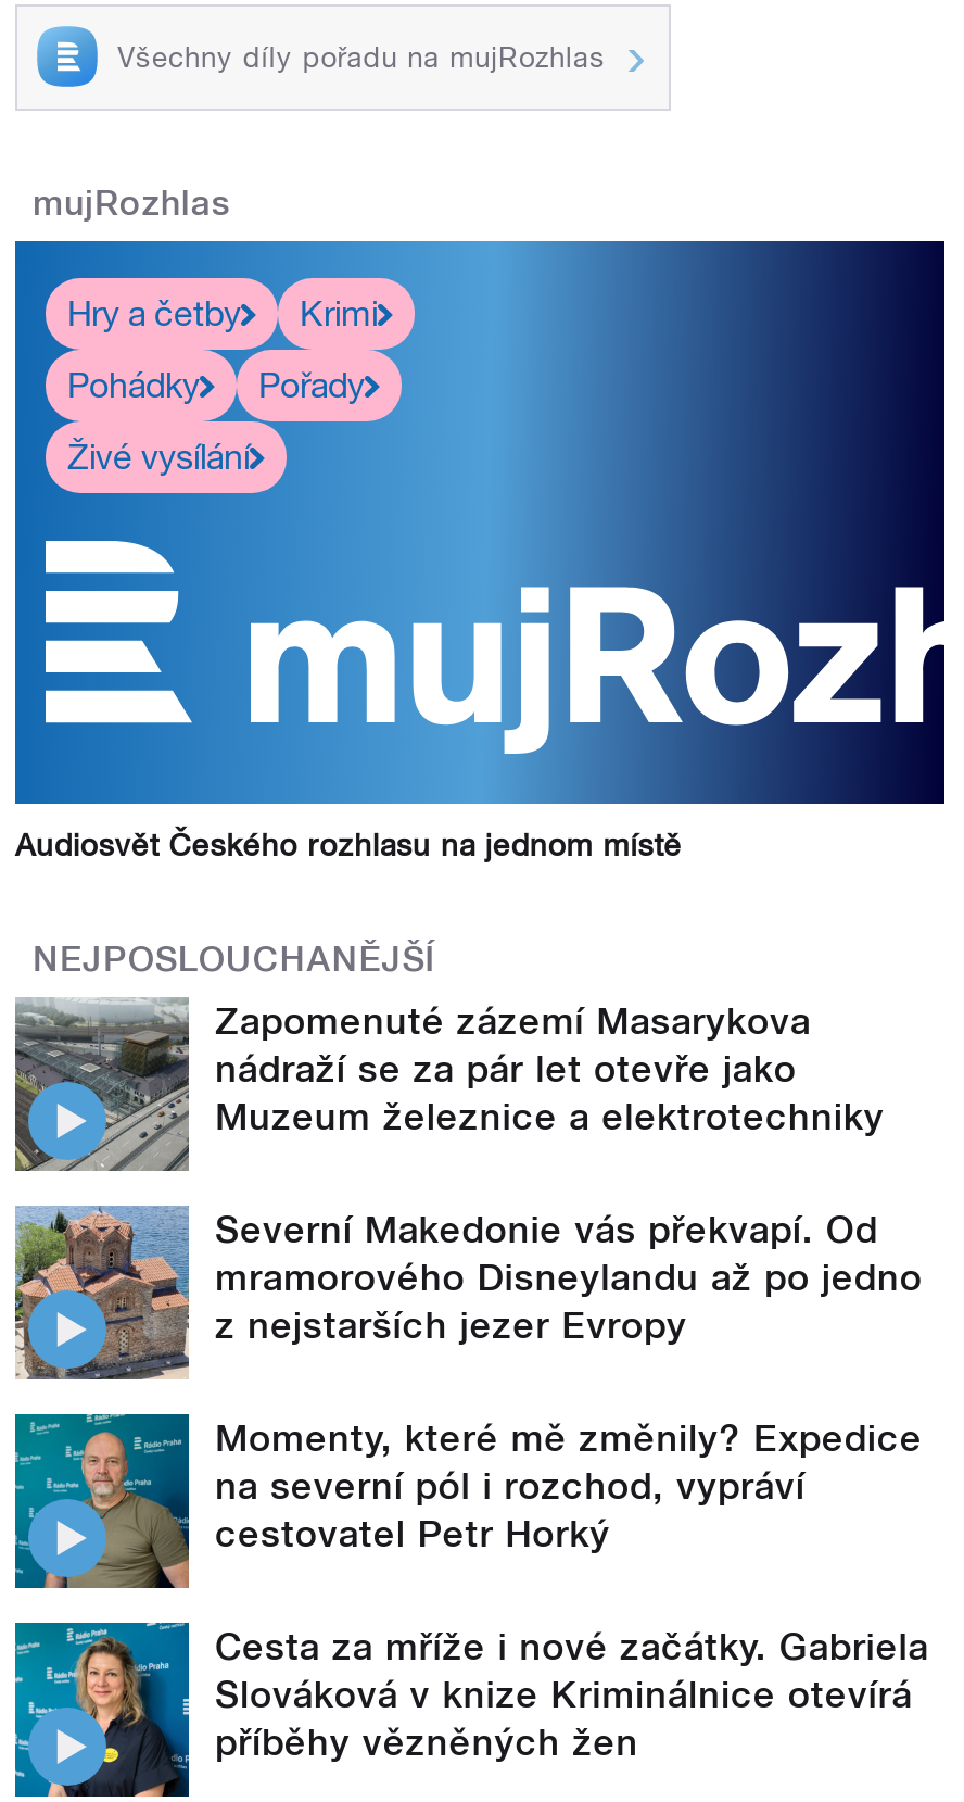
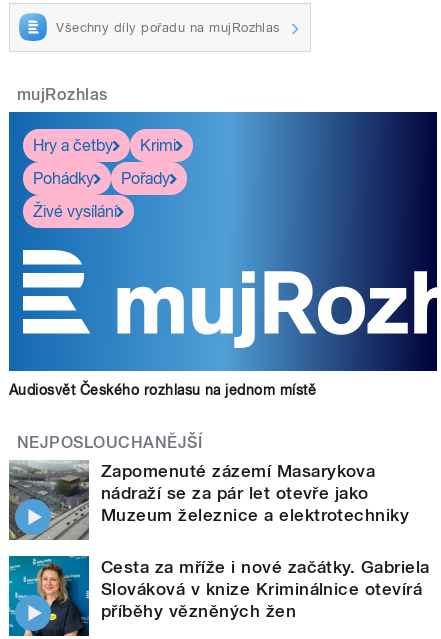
- [image]
- Severní Makedonie vás překvapí. Od
- mramorového Disneylandu až po jedno
- z nejstarších jezer Evropy
- Momenty, které mě změnily? Expedice
- na severní pól i rozchod, vypráví
- cestovatel Petr Horký

- [image]
